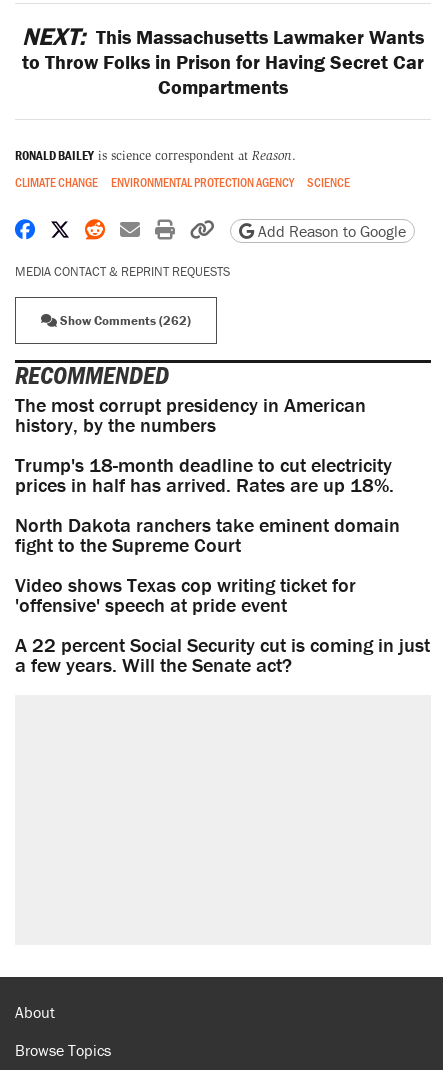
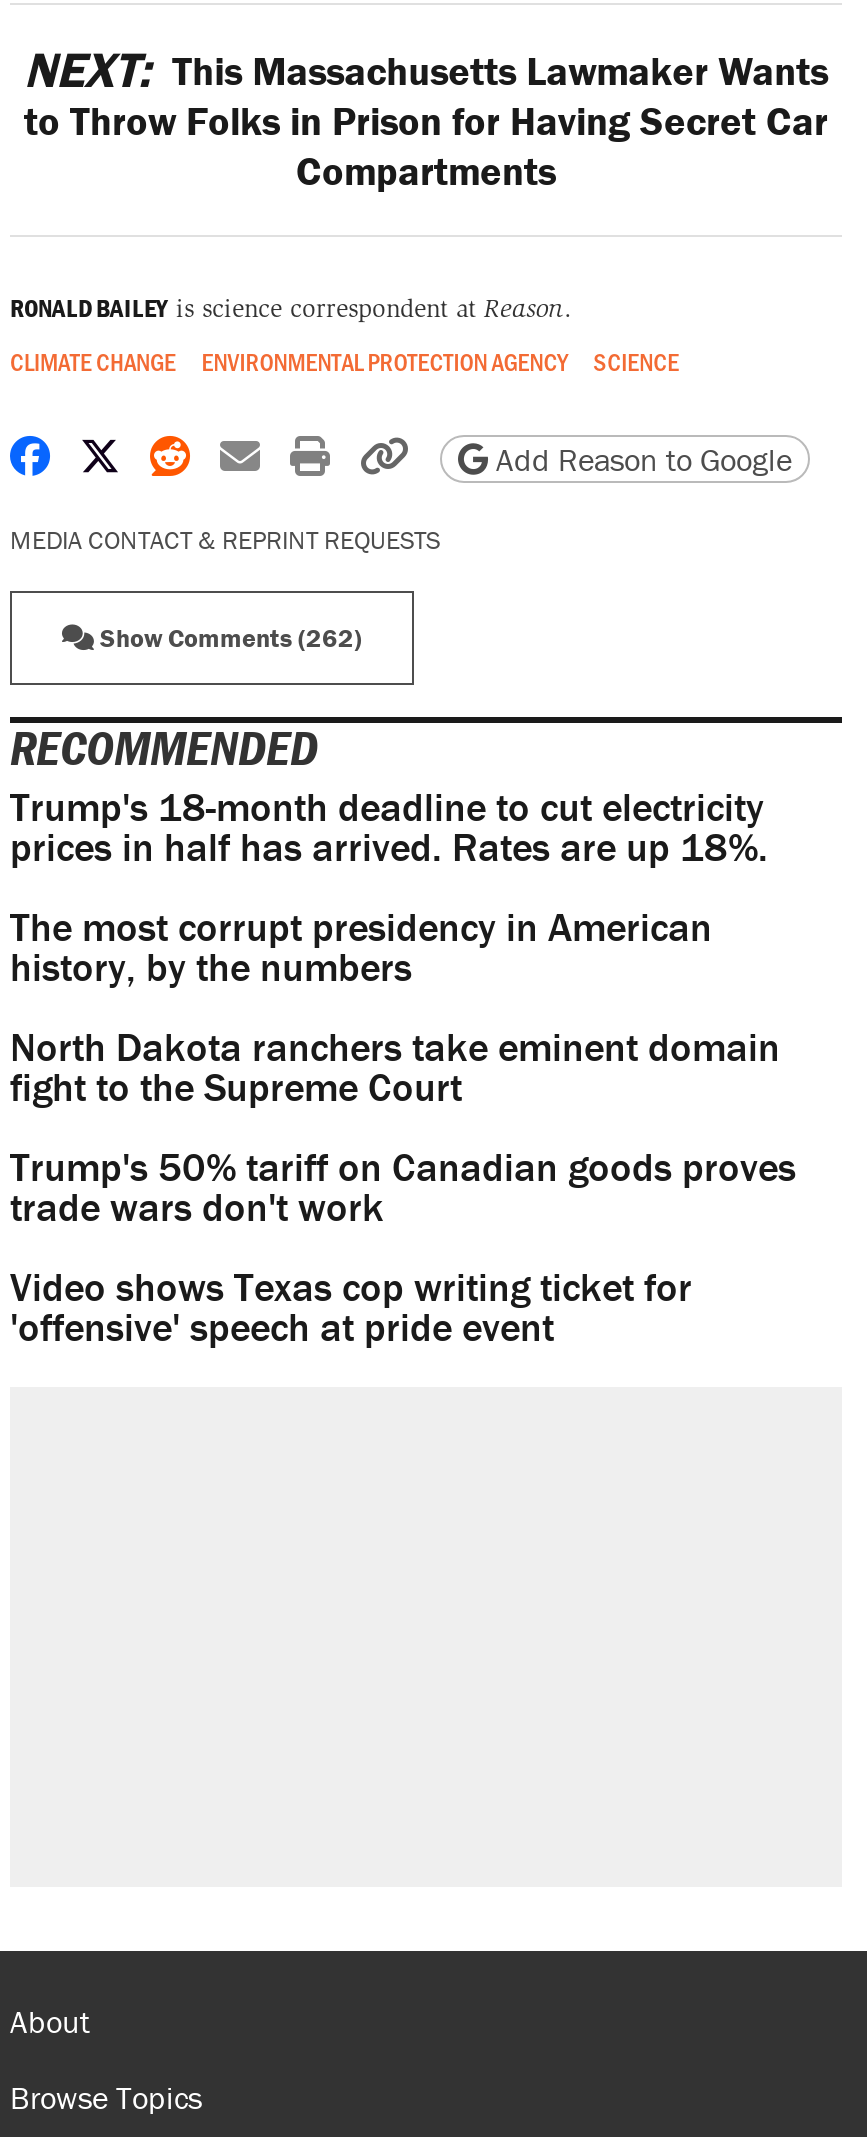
moved down: The most corrupt presidency in American | history, by the numbers

moved up: Trump's 18-month deadline to cut electricity | prices in half has arrived. Rates are up 18%.

+ Trump's 50% tariff on Canadian goods proves
+ trade wars don't work

moved down: Video shows Texas cop writing ticket for | 'offensive' speech at pride event

- A 22 percent Social Security cut is coming in just
- a few years. Will the Senate act?
